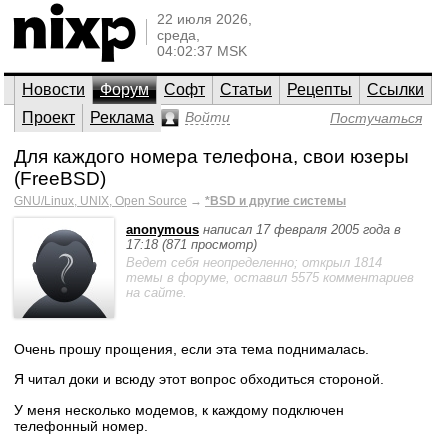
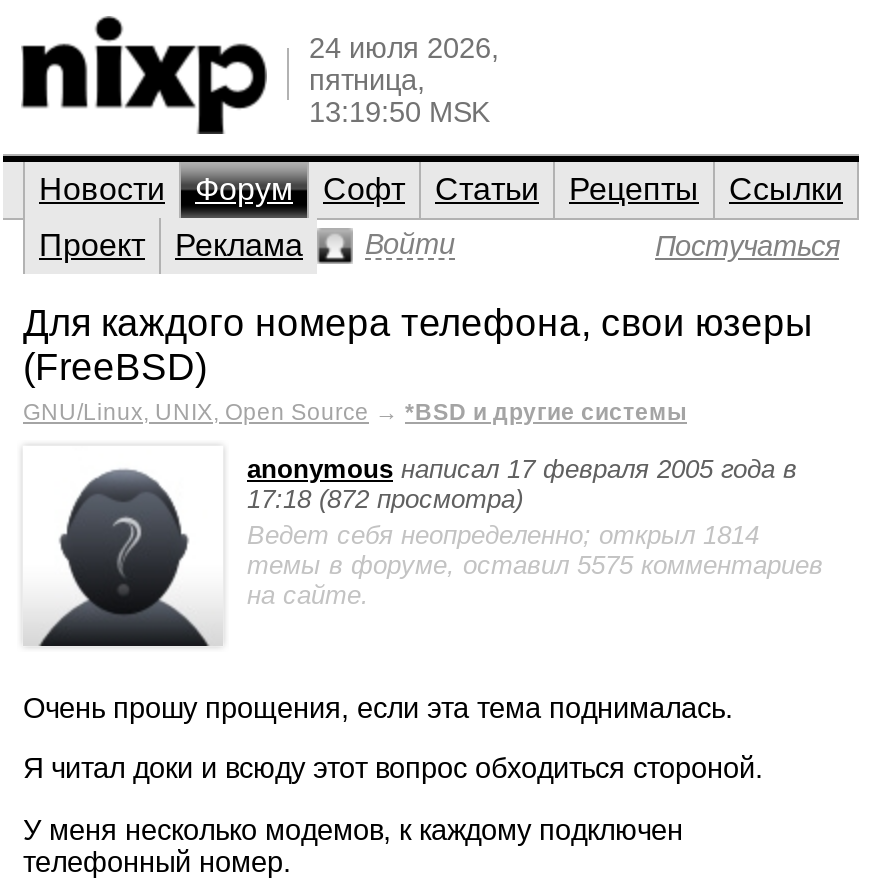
- 22 июля 2026,
- среда,
- 04:02:37 MSK
+ 24 июля 2026,
+ пятница,
+ 13:19:50 MSK

- 17:18 (871 просмотр)
+ 17:18 (872 просмотра)
